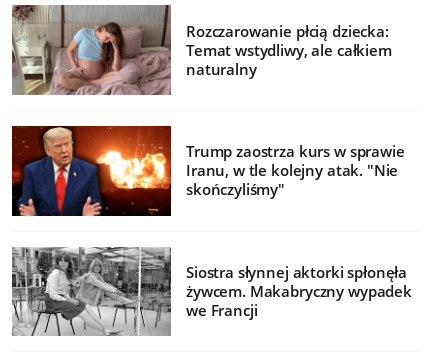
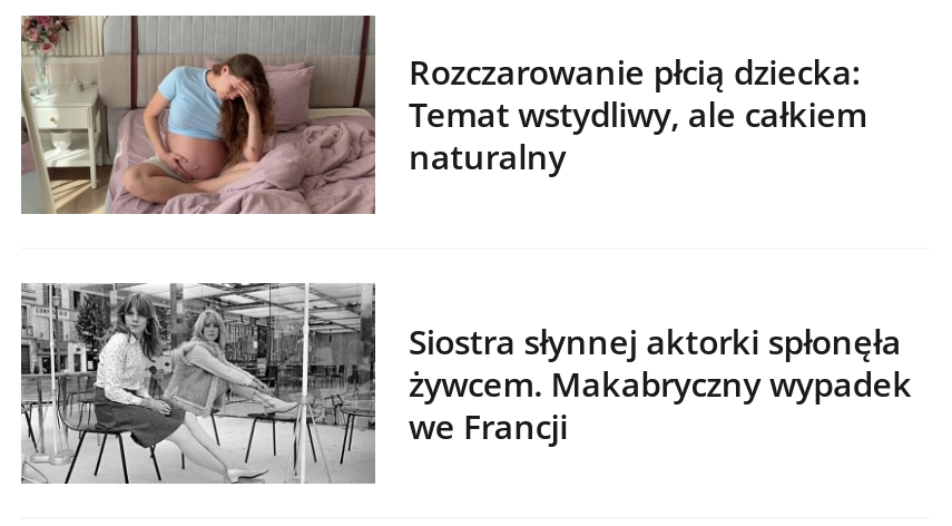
- [image]
- Trump zaostrza kurs w sprawie
- Iranu, w tle kolejny atak. "Nie
- skończyliśmy"
